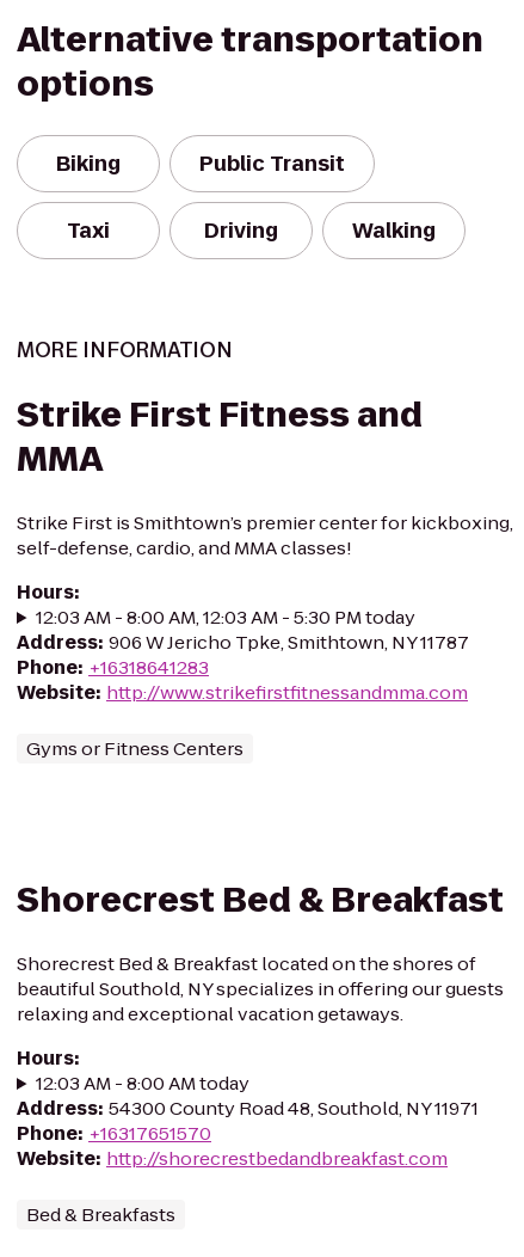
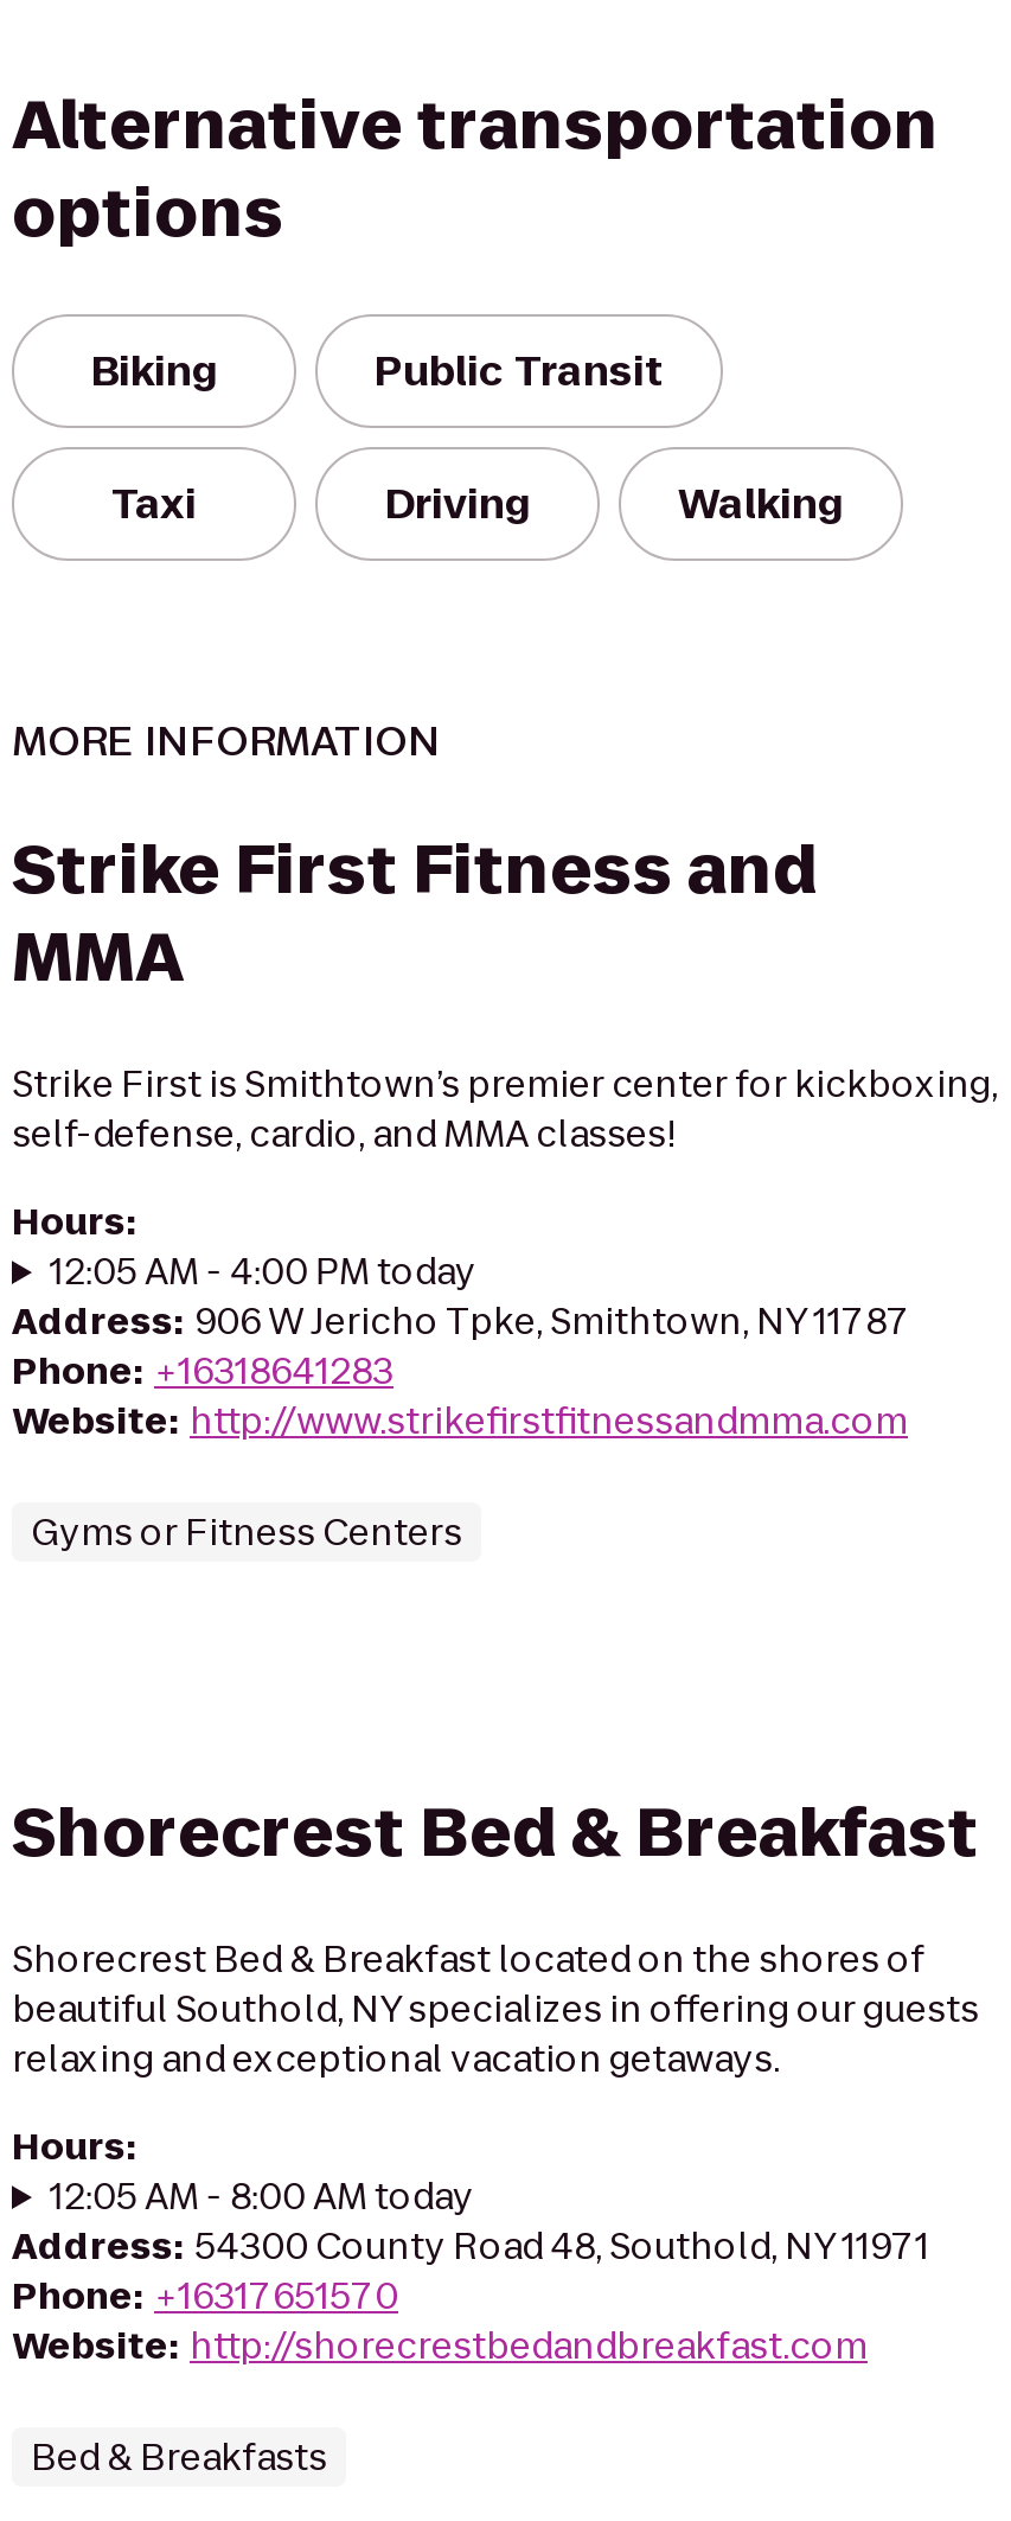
- 12:03 AM - 8:00 AM, 12:03 AM - 5:30 PM today
+ 12:05 AM - 4:00 PM today

- 12:03 AM - 8:00 AM today
+ 12:05 AM - 8:00 AM today
